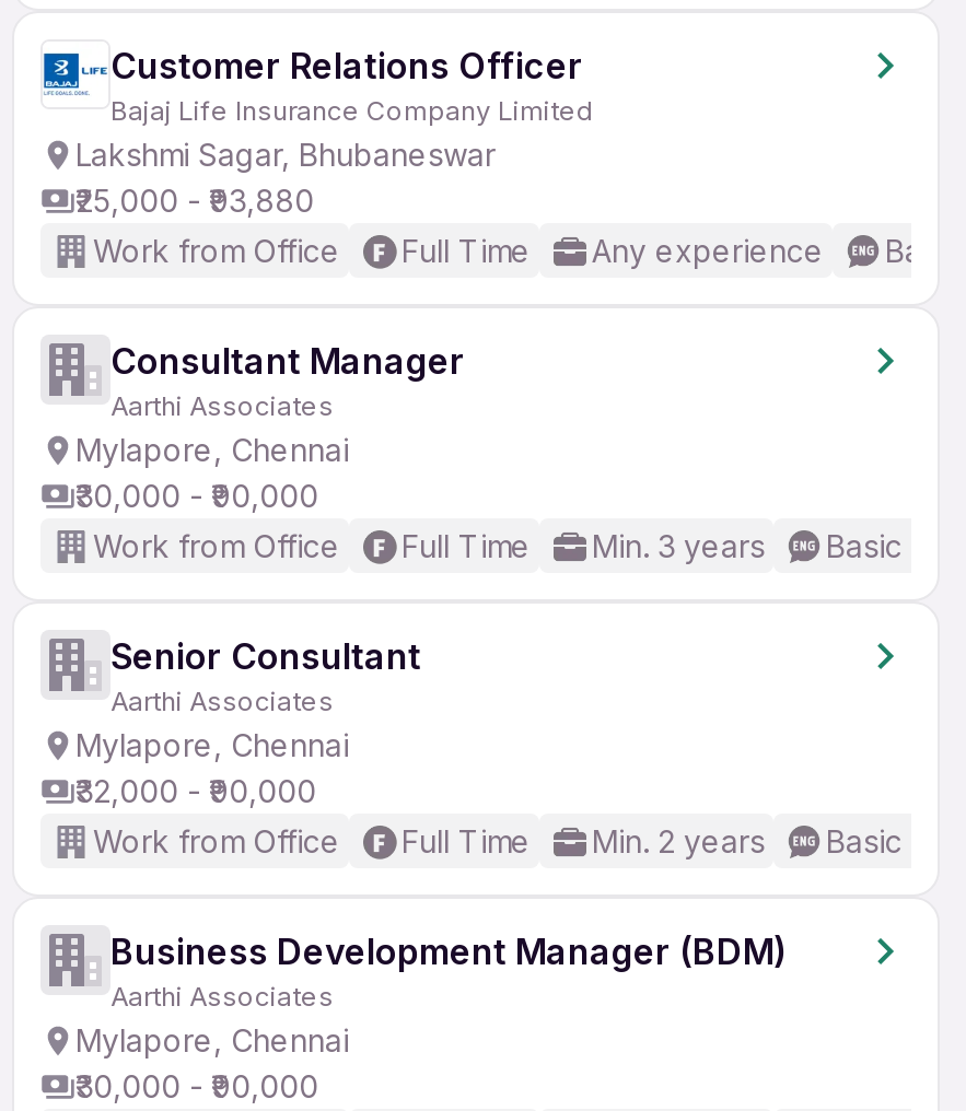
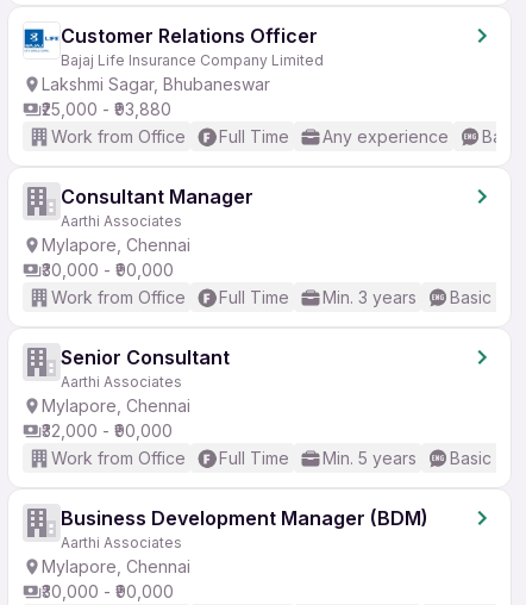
- Min. 2 years
+ Min. 5 years
